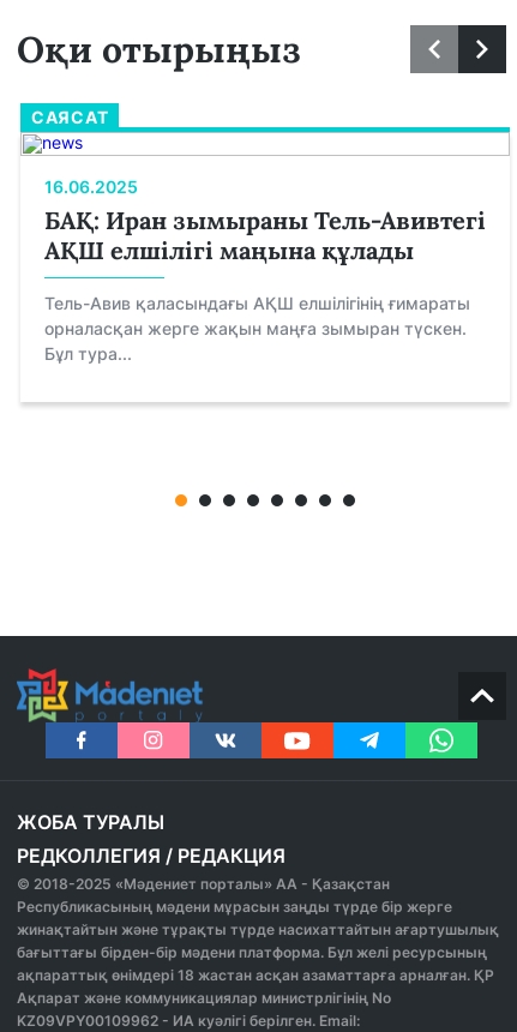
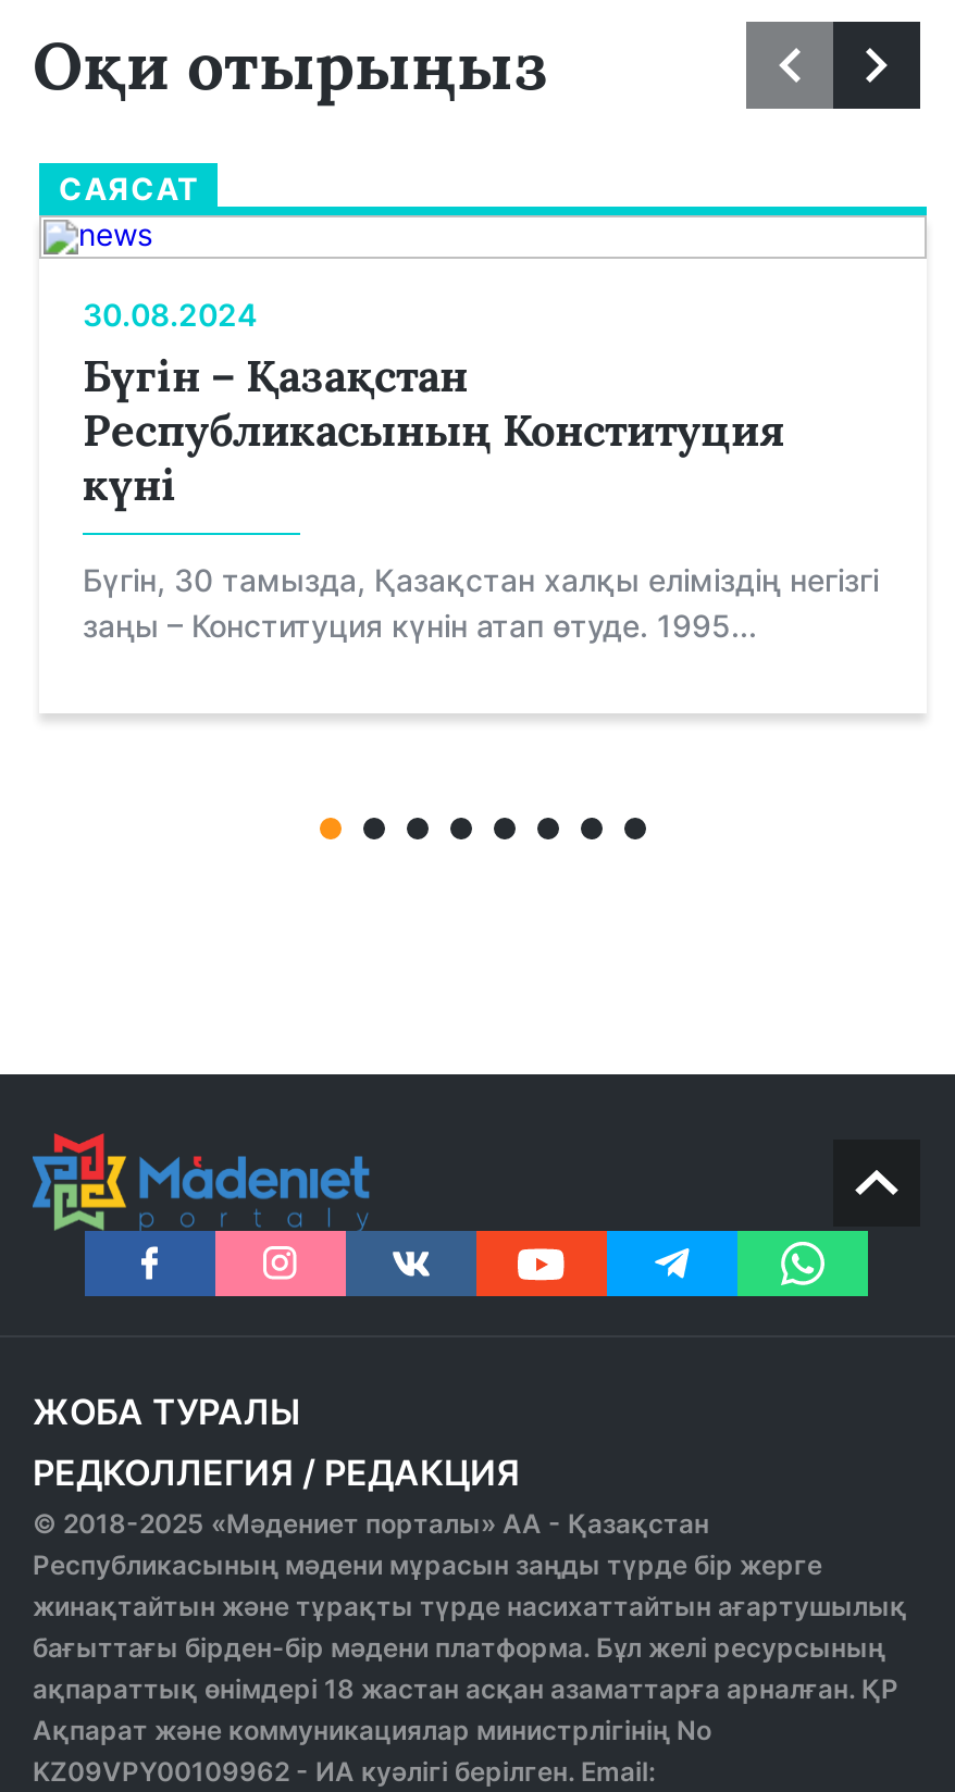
- 16.06.2025
- БАҚ: Иран зымыраны Тель-Авивтегі
- АҚШ елшілігі маңына құлады
+ 30.08.2024
+ Бүгін – Қазақстан
+ Республикасының Конституция
+ күні

- Тель-Авив қаласындағы АҚШ елшілігінің ғимараты
- орналасқан жерге жақын маңға зымыран түскен.
- Бұл тура...
+ Бүгін, 30 тамызда, Қазақстан халқы еліміздің негізгі
+ заңы – Конституция күнін атап өтуде. 1995...
